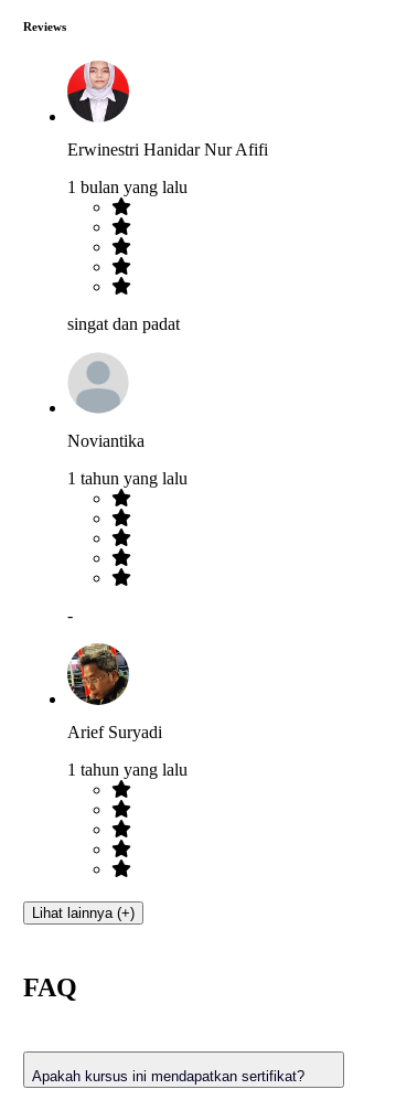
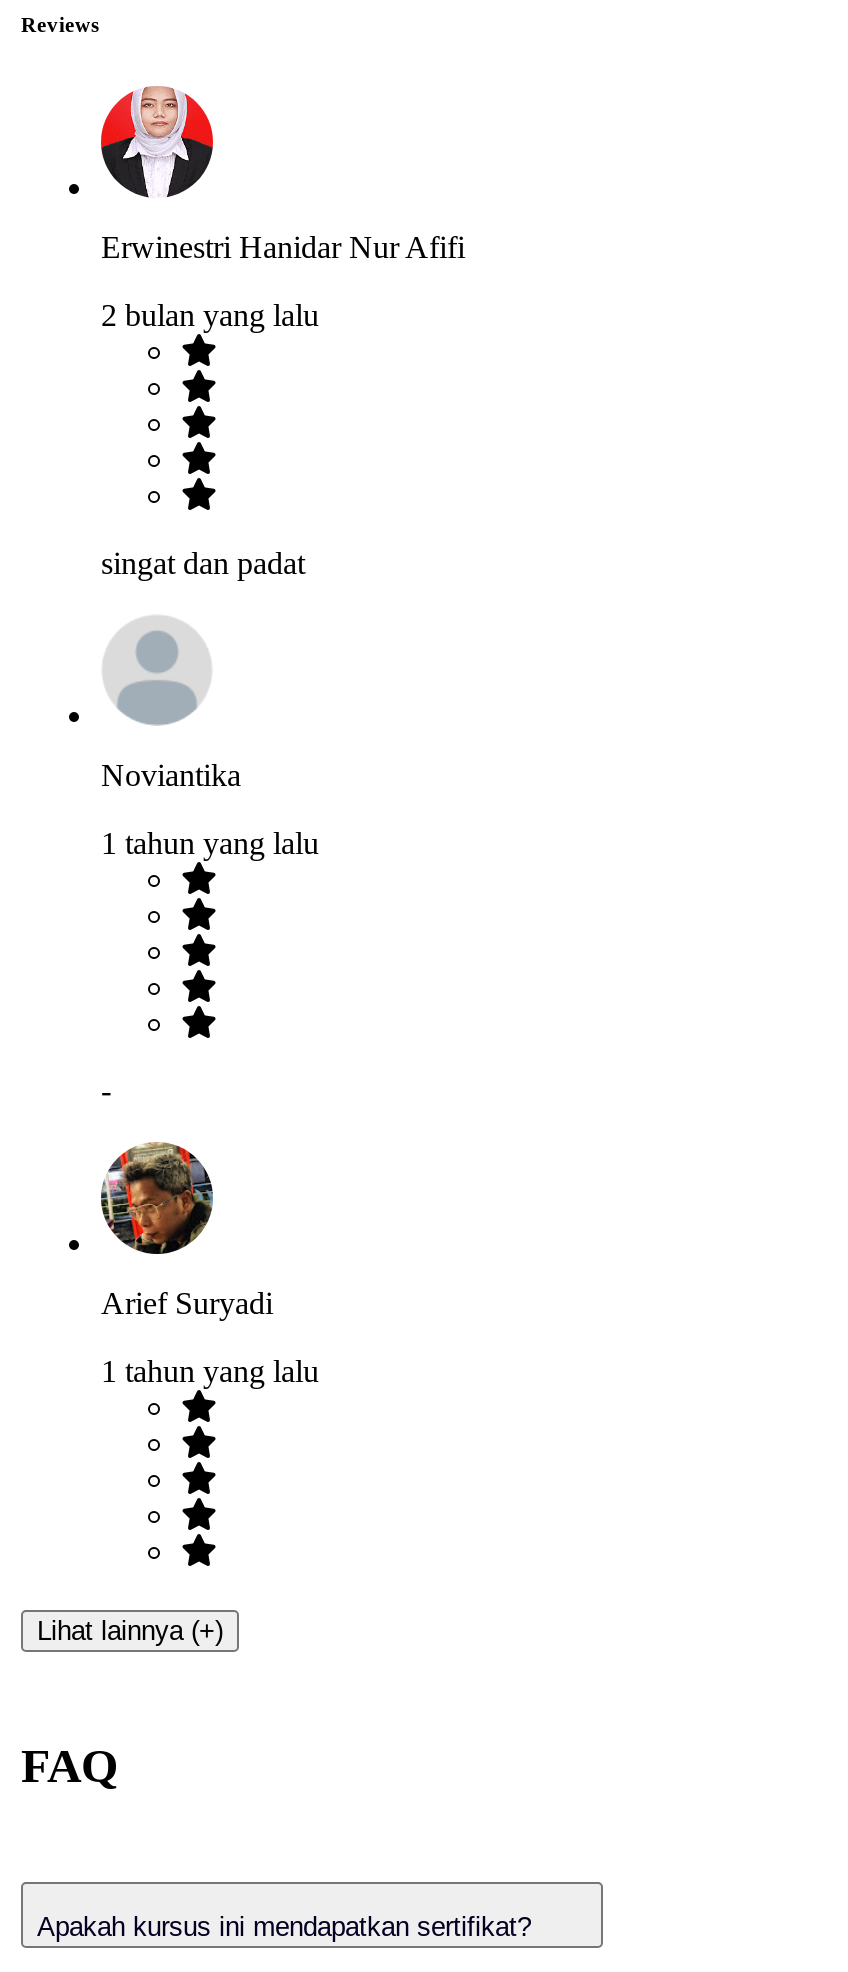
- 1 bulan yang lalu
+ 2 bulan yang lalu
